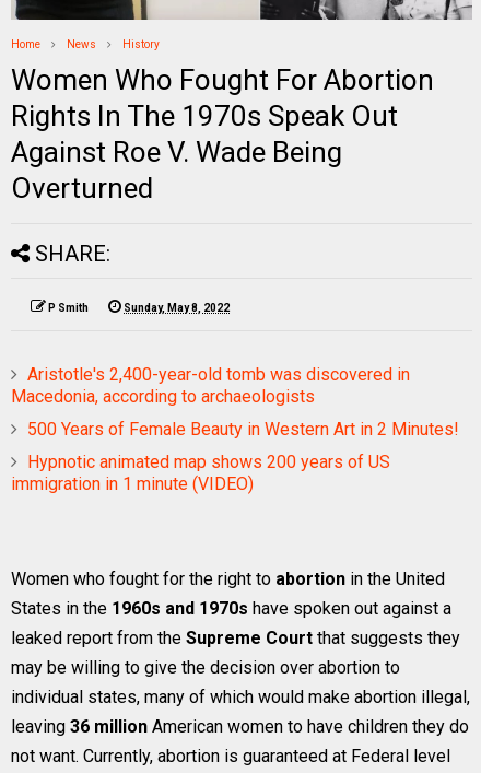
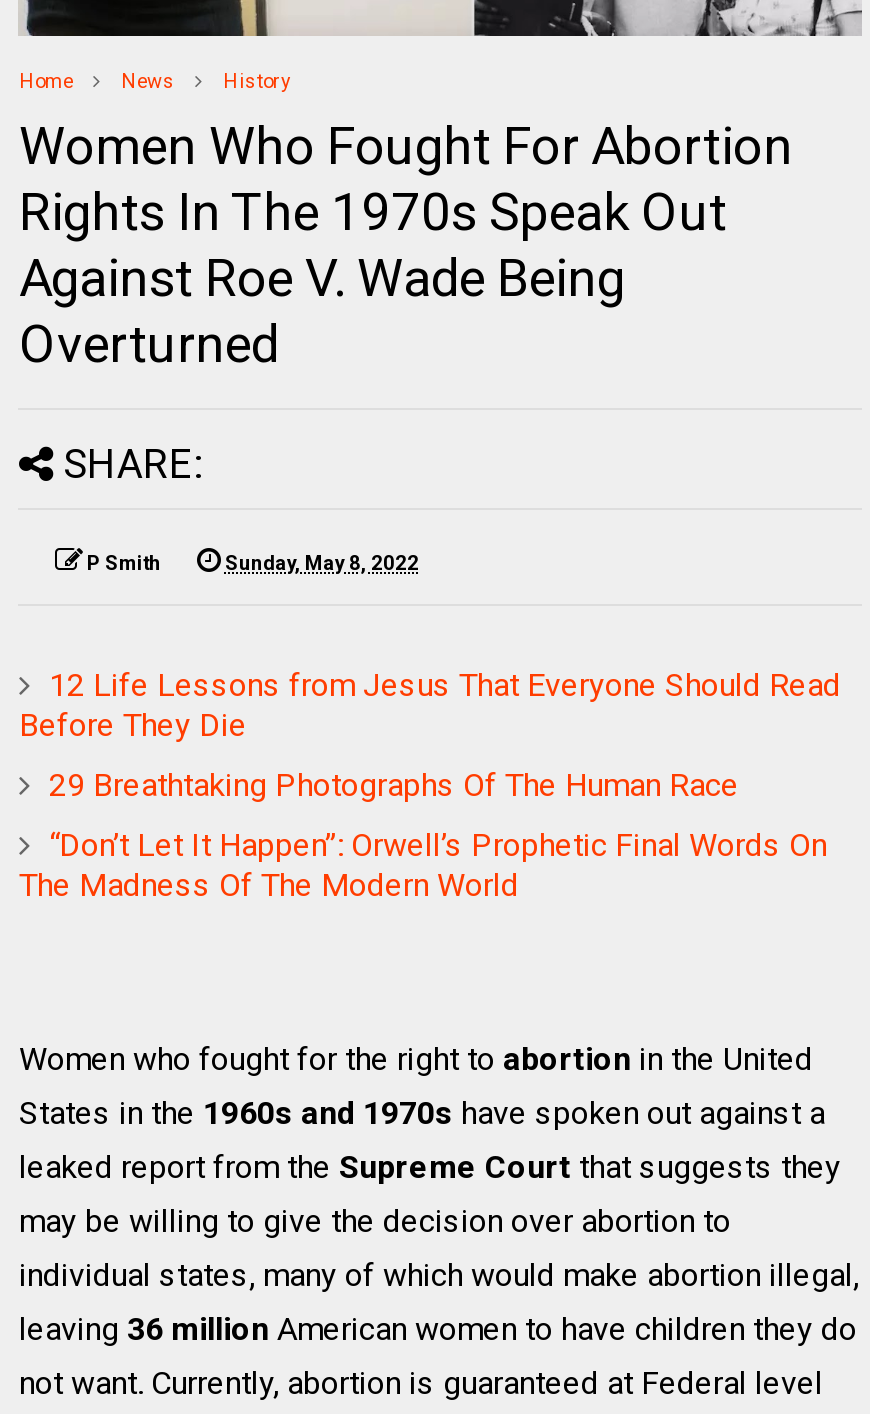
- Aristotle's 2,400-year-old tomb was discovered in
- Macedonia, according to archaeologists
+ 12 Life Lessons from Jesus That Everyone Should Read
+ Before They Die

- 500 Years of Female Beauty in Western Art in 2 Minutes!
+ 29 Breathtaking Photographs Of The Human Race

- Hypnotic animated map shows 200 years of US
- immigration in 1 minute (VIDEO)
+ “Don’t Let It Happen”: Orwell’s Prophetic Final Words On
+ The Madness Of The Modern World
